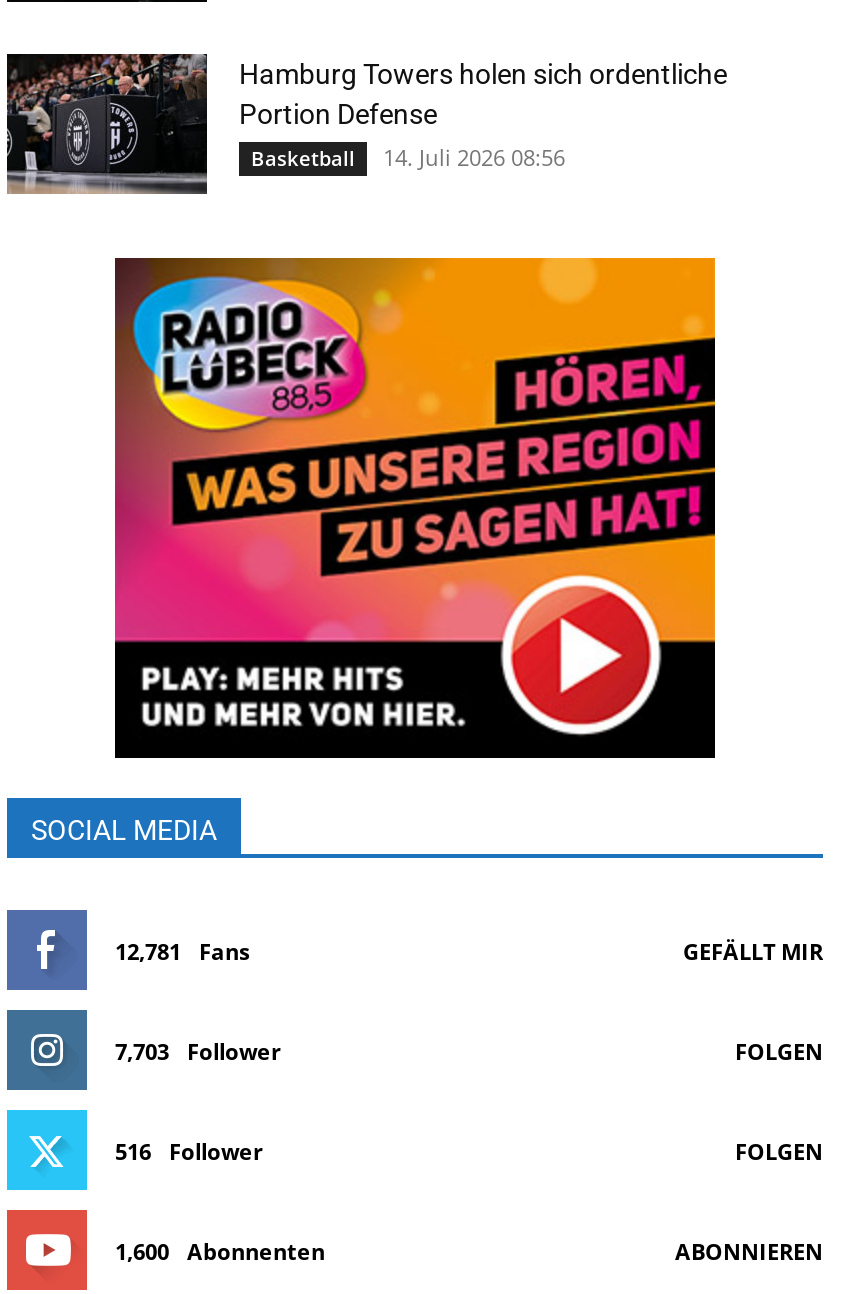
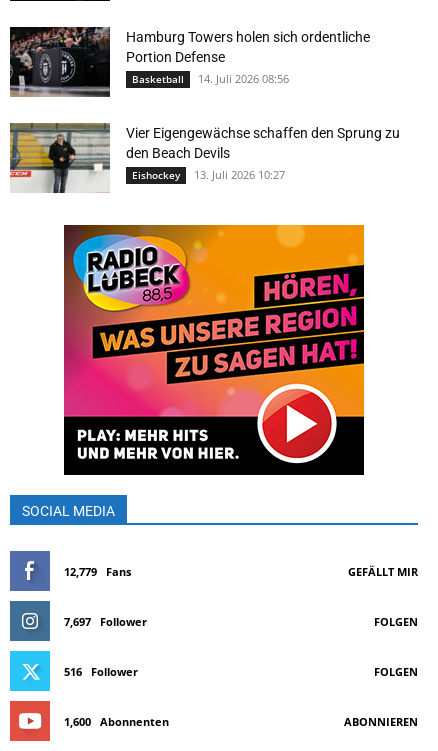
+ [image]
+ Vier Eigengewächse schaffen den Sprung zu
+ den Beach Devils
+ Eishockey
+ 13. Juli 2026 10:27

- 12,781 Fans
+ 12,779 Fans

- 7,703 Follower
+ 7,697 Follower
